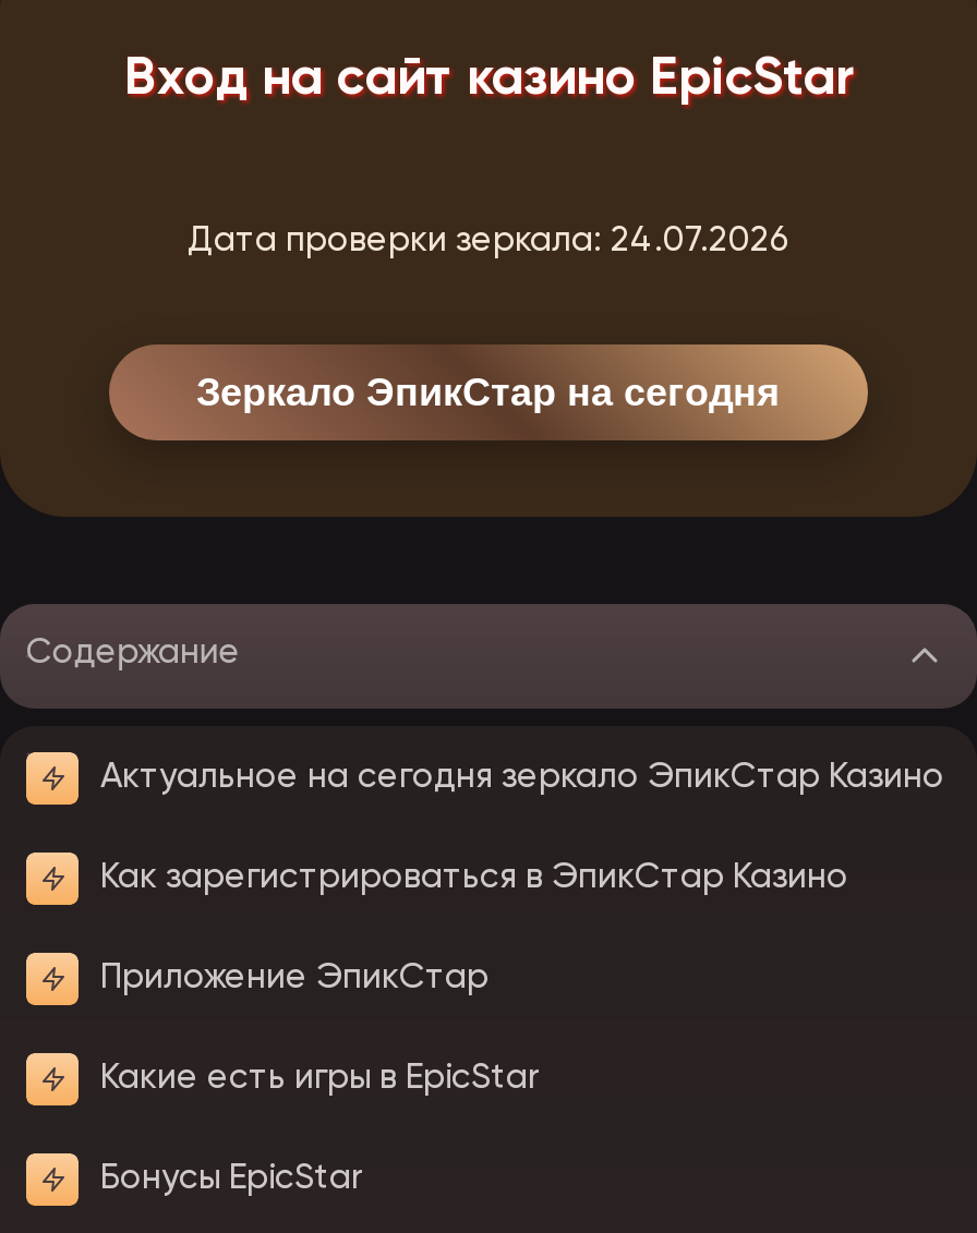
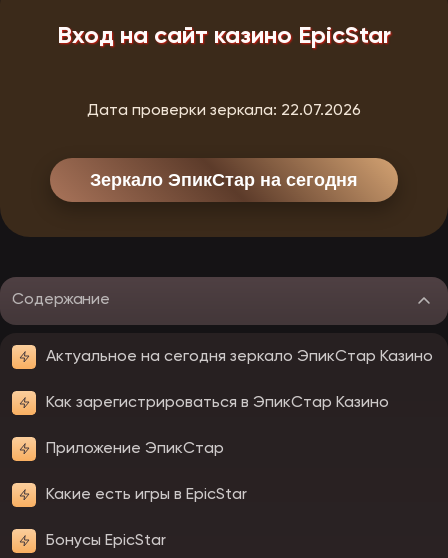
- Дата проверки зеркала: 24.07.2026
+ Дата проверки зеркала: 22.07.2026
